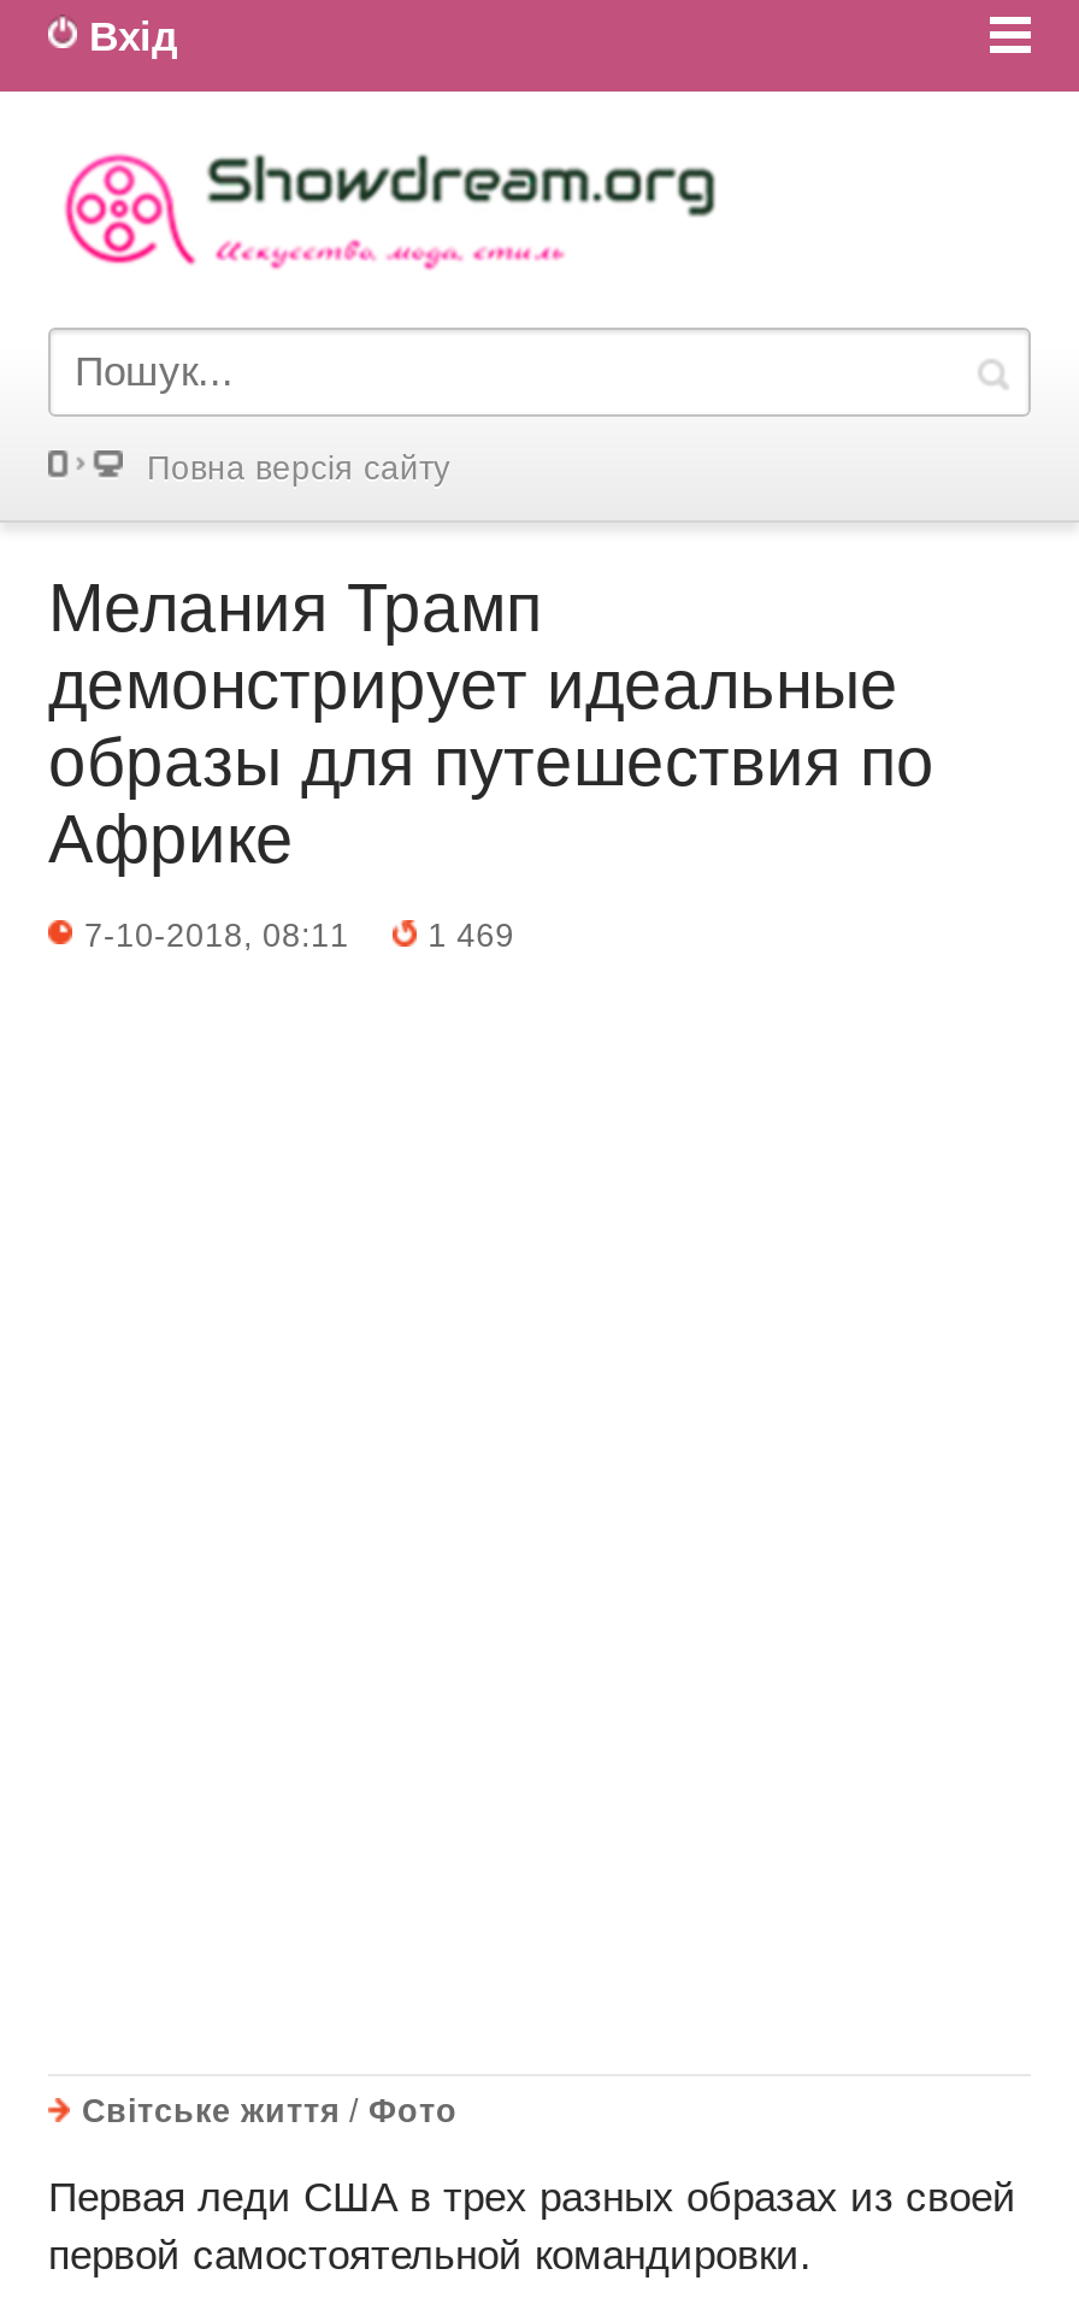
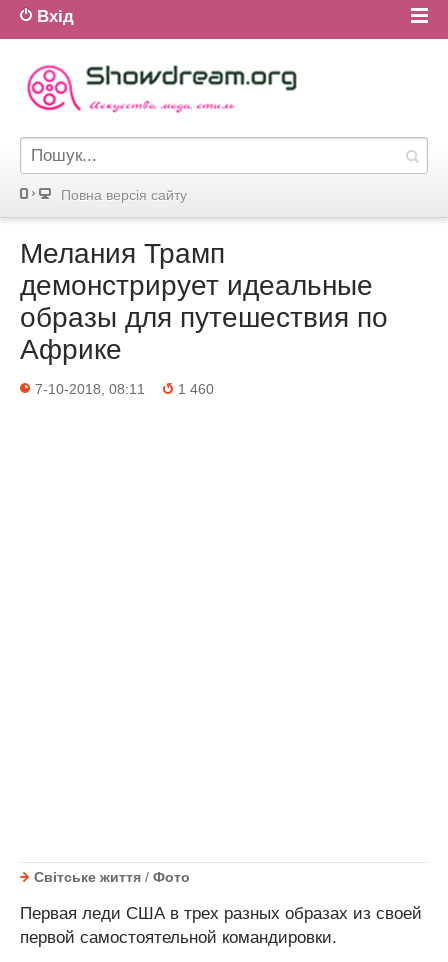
- 1 469
+ 1 460
